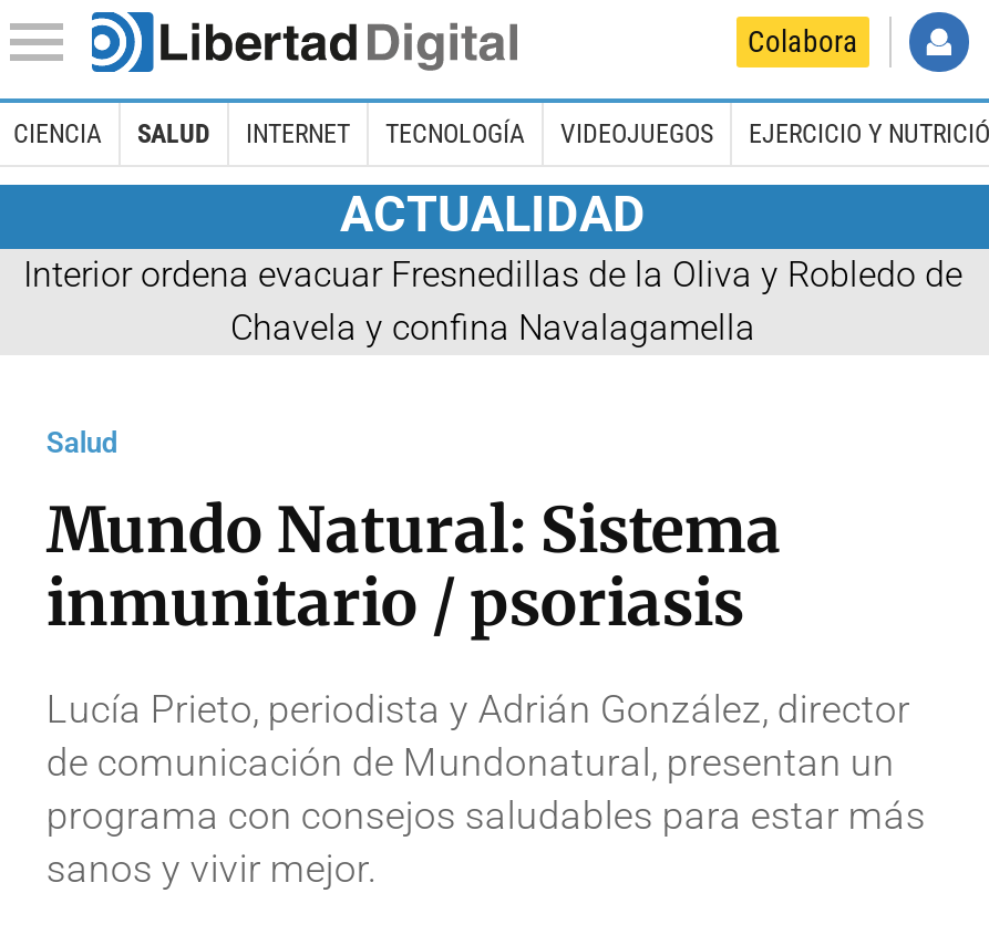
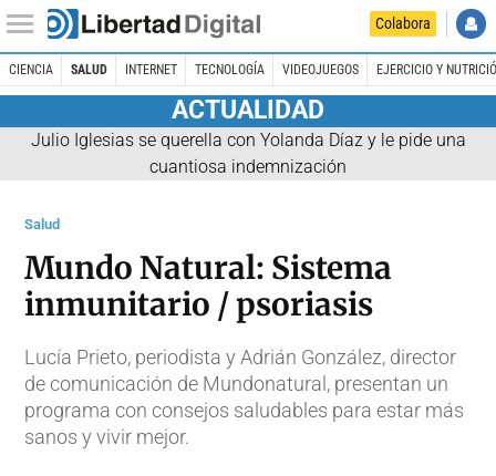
- Interior ordena evacuar Fresnedillas de la Oliva y Robledo de
- Chavela y confina Navalagamella
+ Julio Iglesias se querella con Yolanda Díaz y le pide una
+ cuantiosa indemnización
